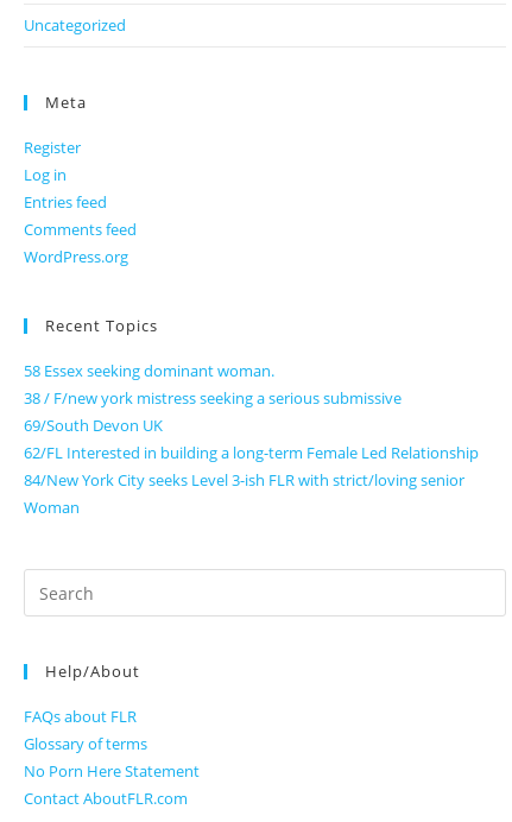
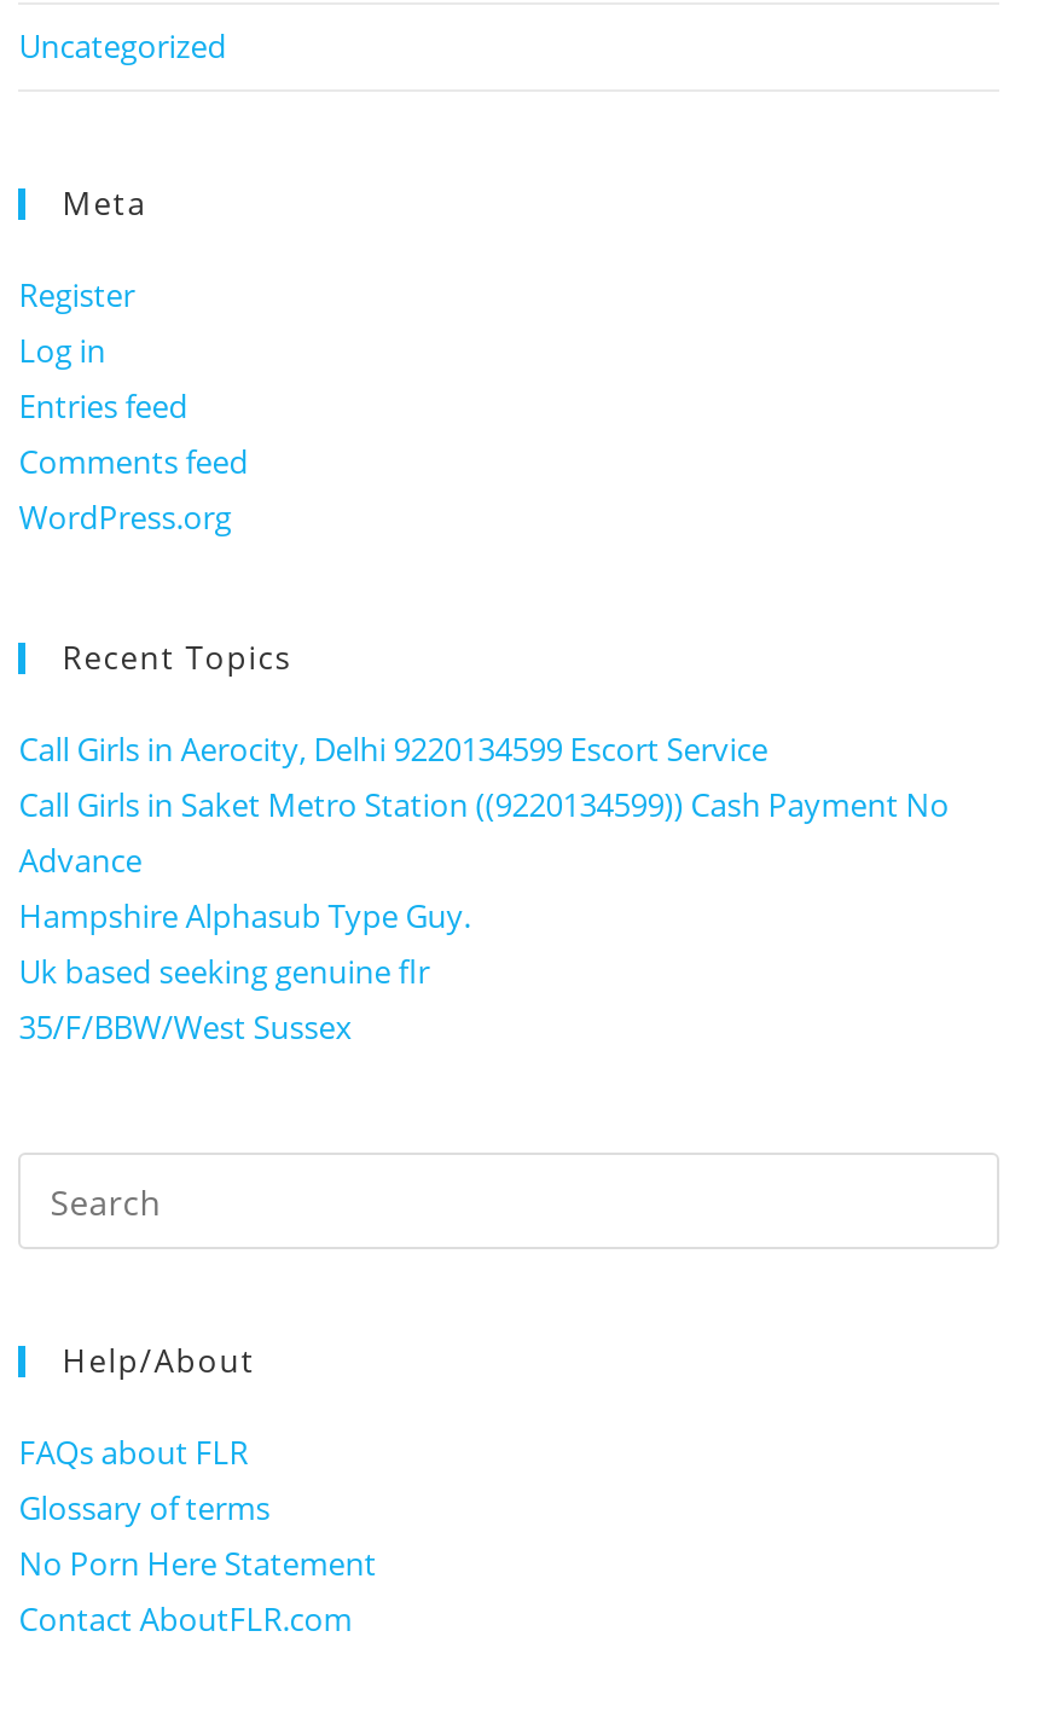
- 58 Essex seeking dominant woman.
- 38 / F/new york mistress seeking a serious submissive
- 69/South Devon UK
- 62/FL Interested in building a long-term Female Led Relationship
- 84/New York City seeks Level 3-ish FLR with strict/loving senior
- Woman
+ Call Girls in Aerocity, Delhi 9220134599 Escort Service
+ Call Girls in Saket Metro Station ((9220134599)) Cash Payment No
+ Advance
+ Hampshire Alphasub Type Guy.
+ Uk based seeking genuine flr
+ 35/F/BBW/West Sussex
